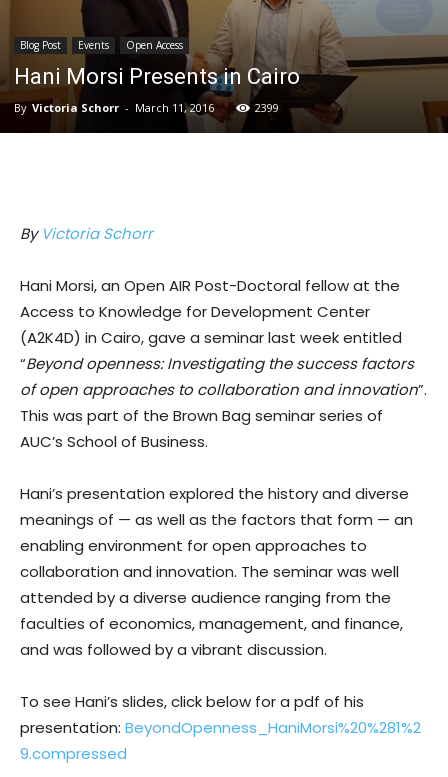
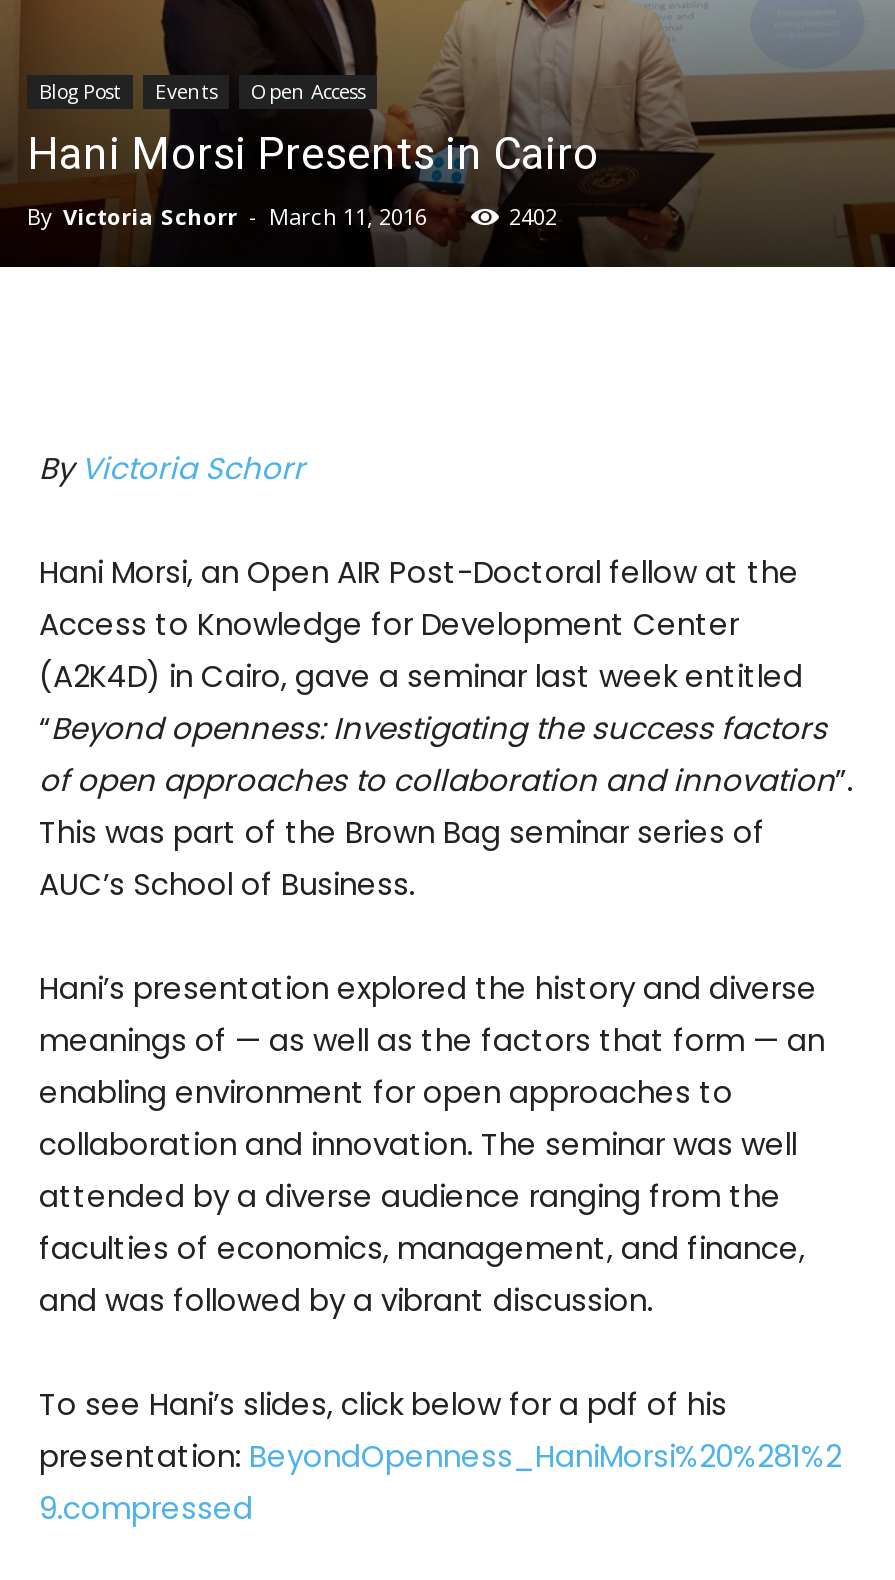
- 2399
+ 2402
